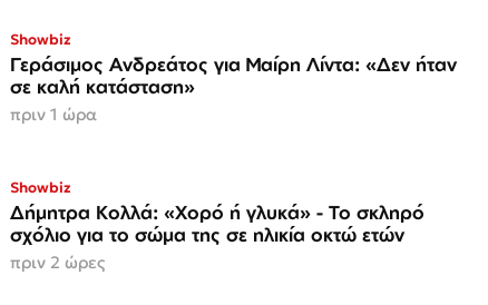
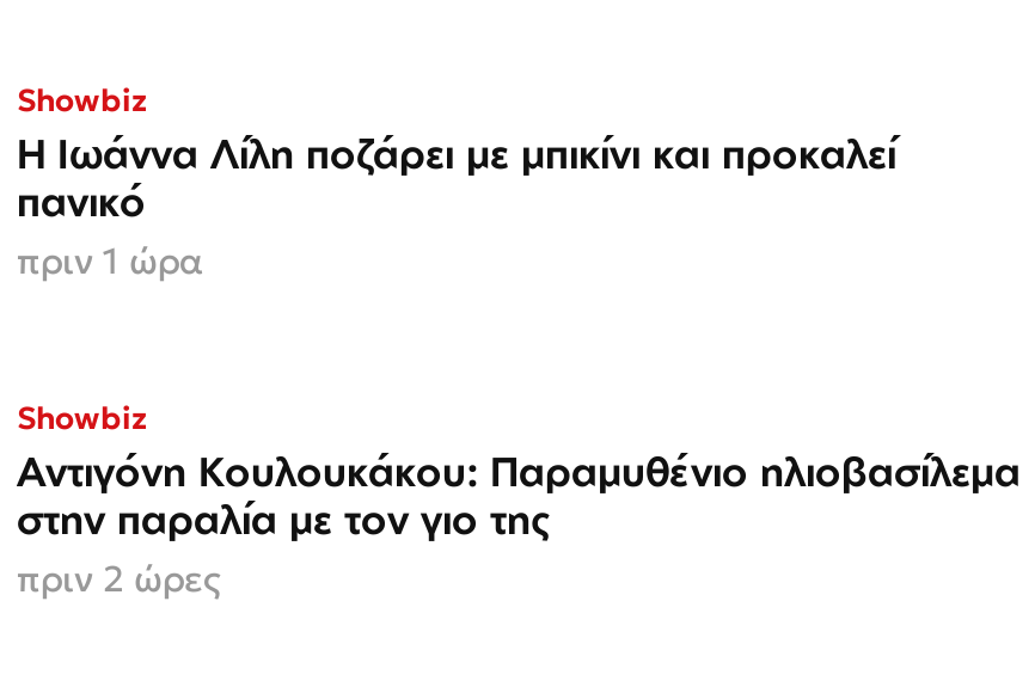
- Γεράσιμος Ανδρεάτος για Μαίρη Λίντα: «Δεν ήταν
- σε καλή κατάσταση»
+ Η Ιωάννα Λίλη ποζάρει με μπικίνι και προκαλεί
+ πανικό

- Δήμητρα Κολλά: «Χορό ή γλυκά» - Το σκληρό
- σχόλιο για το σώμα της σε ηλικία οκτώ ετών
+ Αντιγόνη Κουλουκάκου: Παραμυθένιο ηλιοβασίλεμα
+ στην παραλία με τον γιο της
